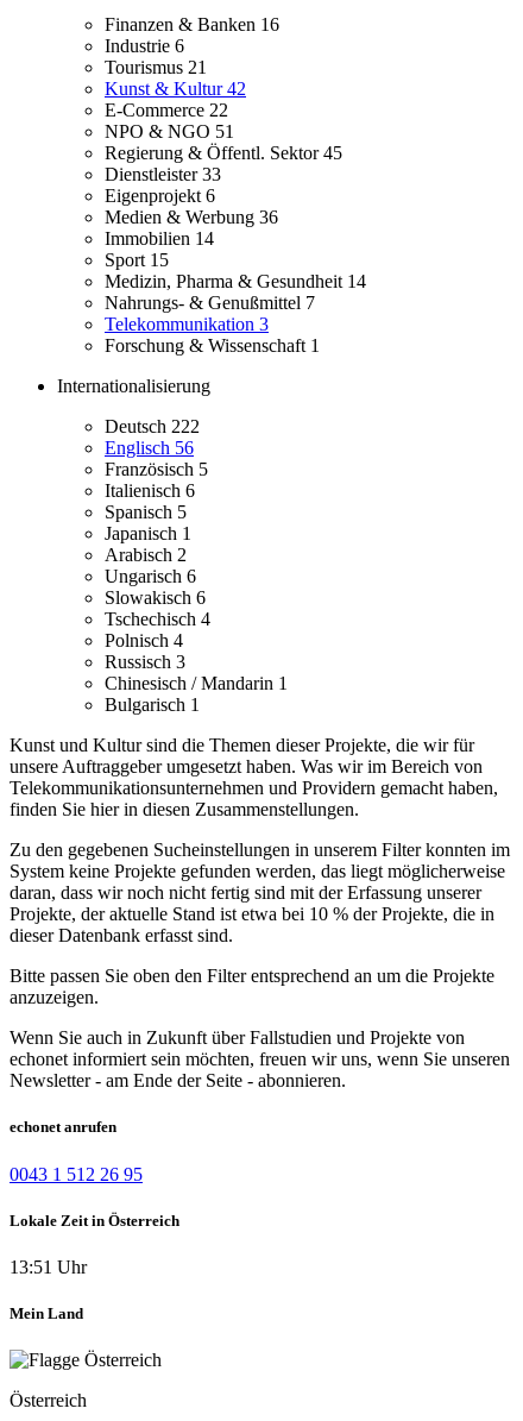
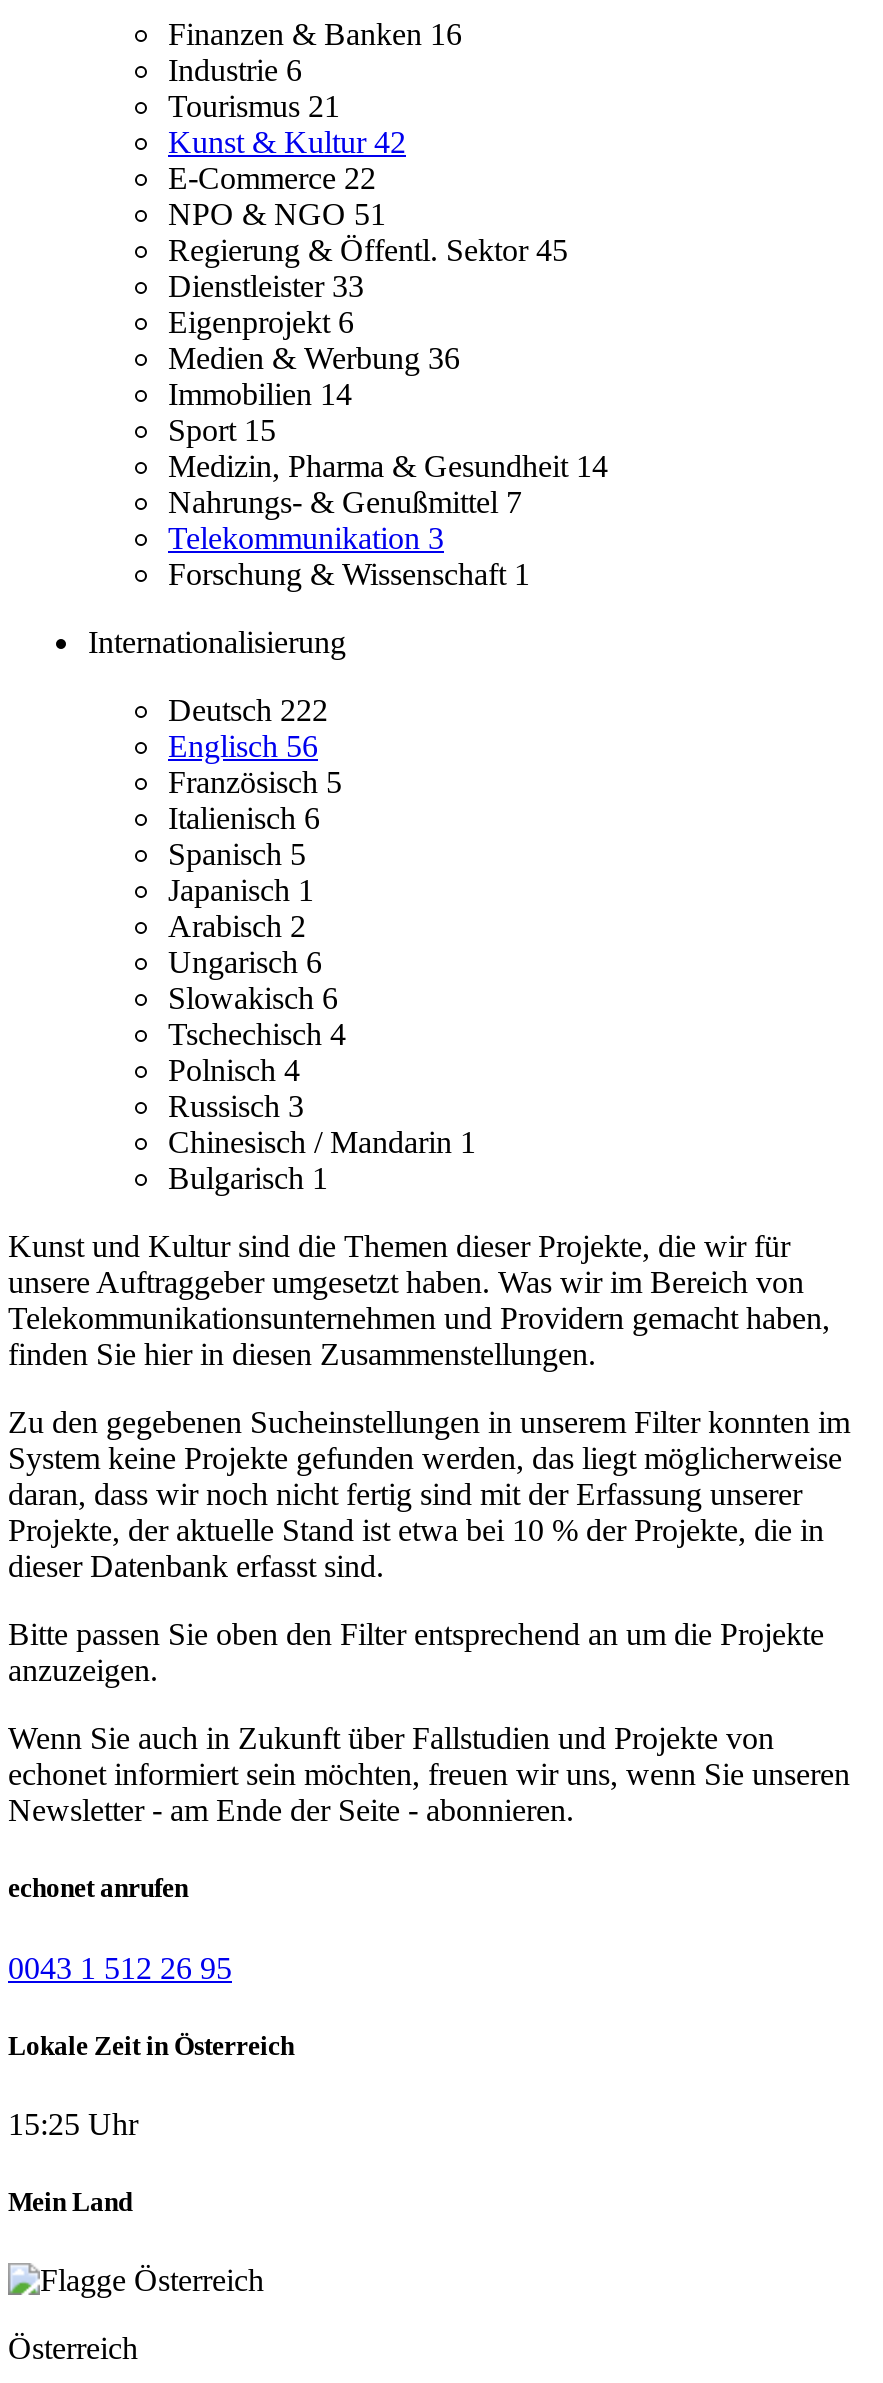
- 13:51 Uhr
+ 15:25 Uhr
